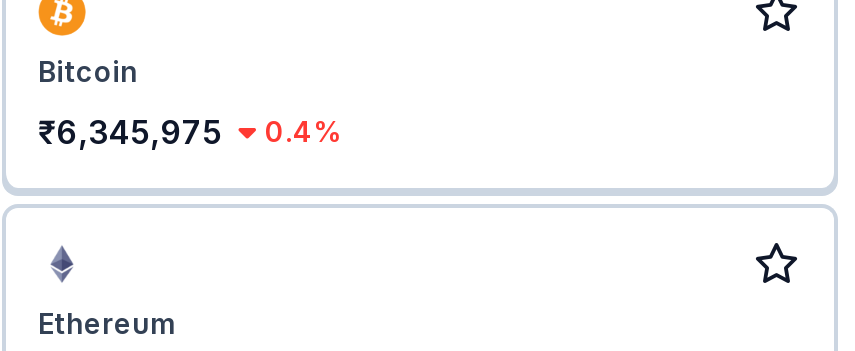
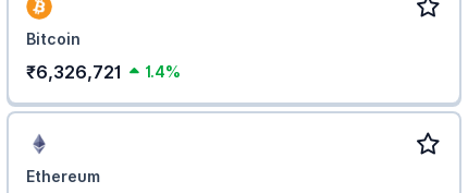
- ₹6,345,975
+ ₹6,326,721

- 0.4%
+ 1.4%
